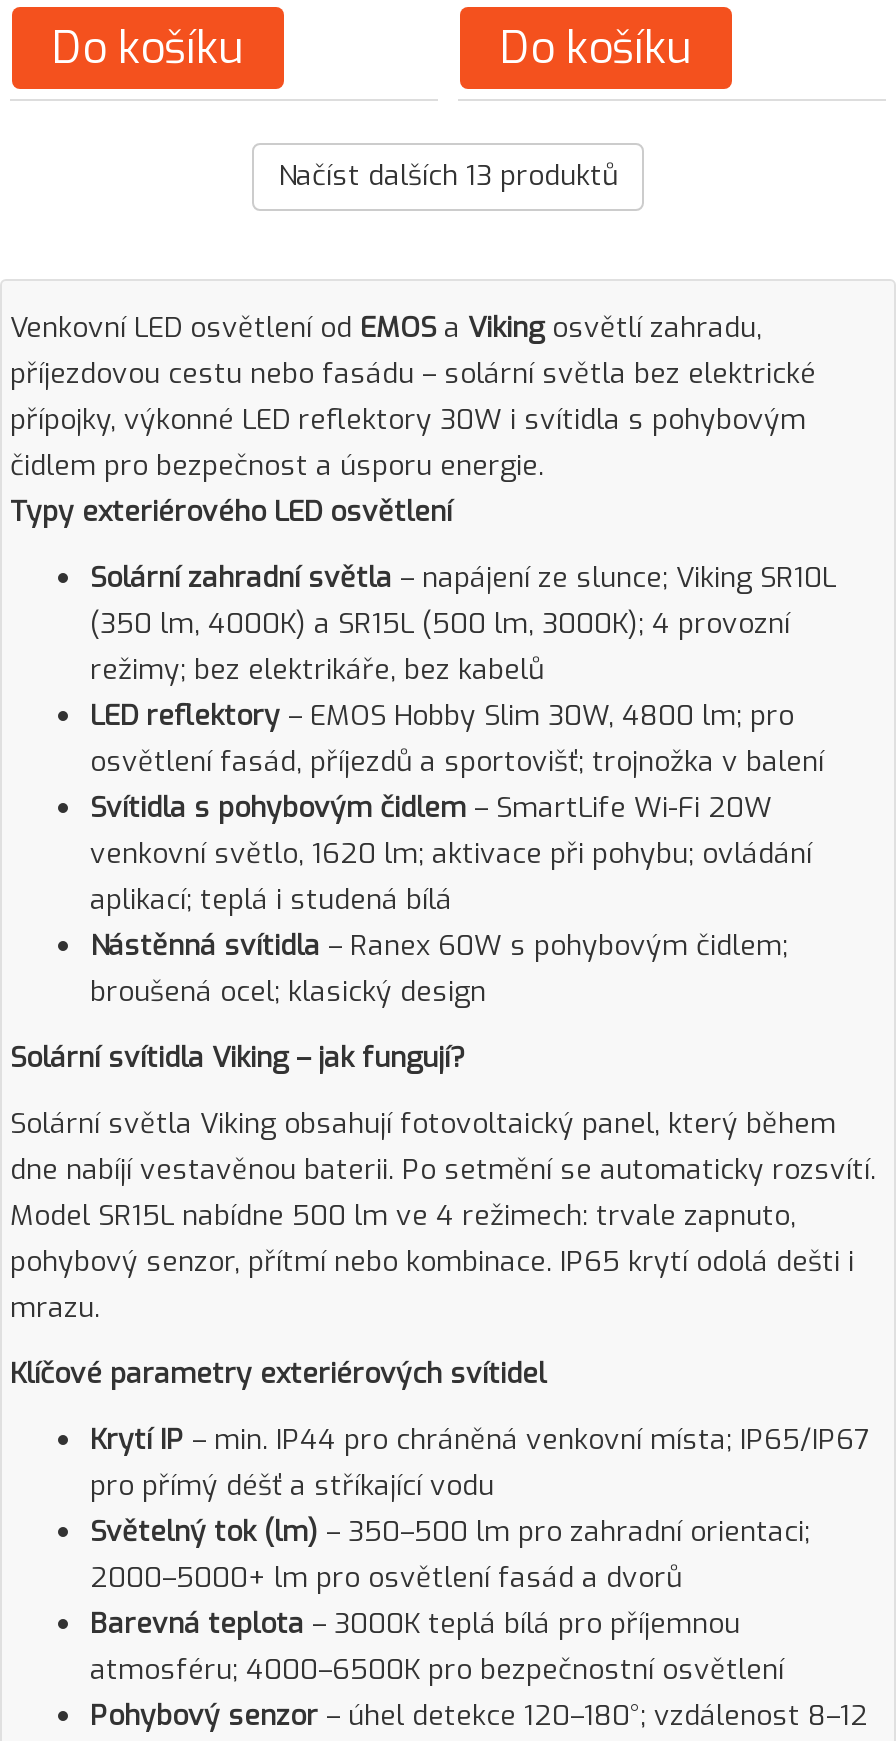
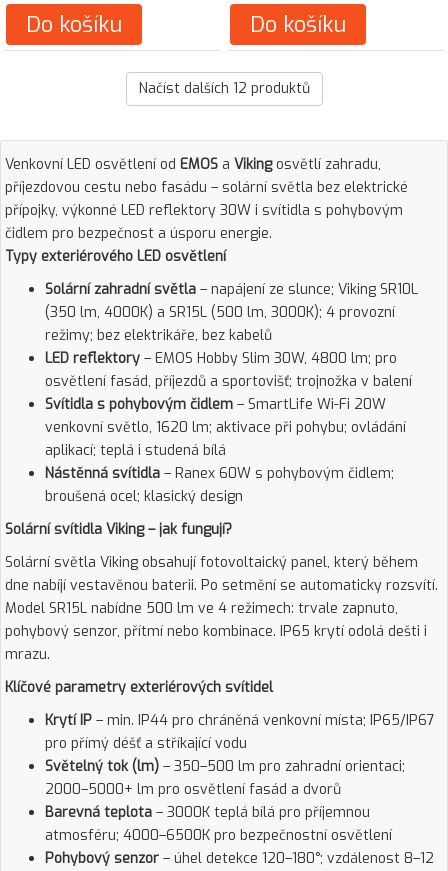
- Načíst dalších 13 produktů
+ Načíst dalších 12 produktů
